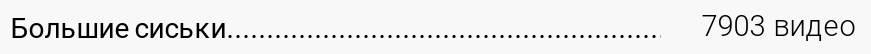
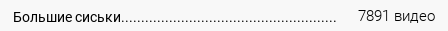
- 7903 видео
+ 7891 видео
